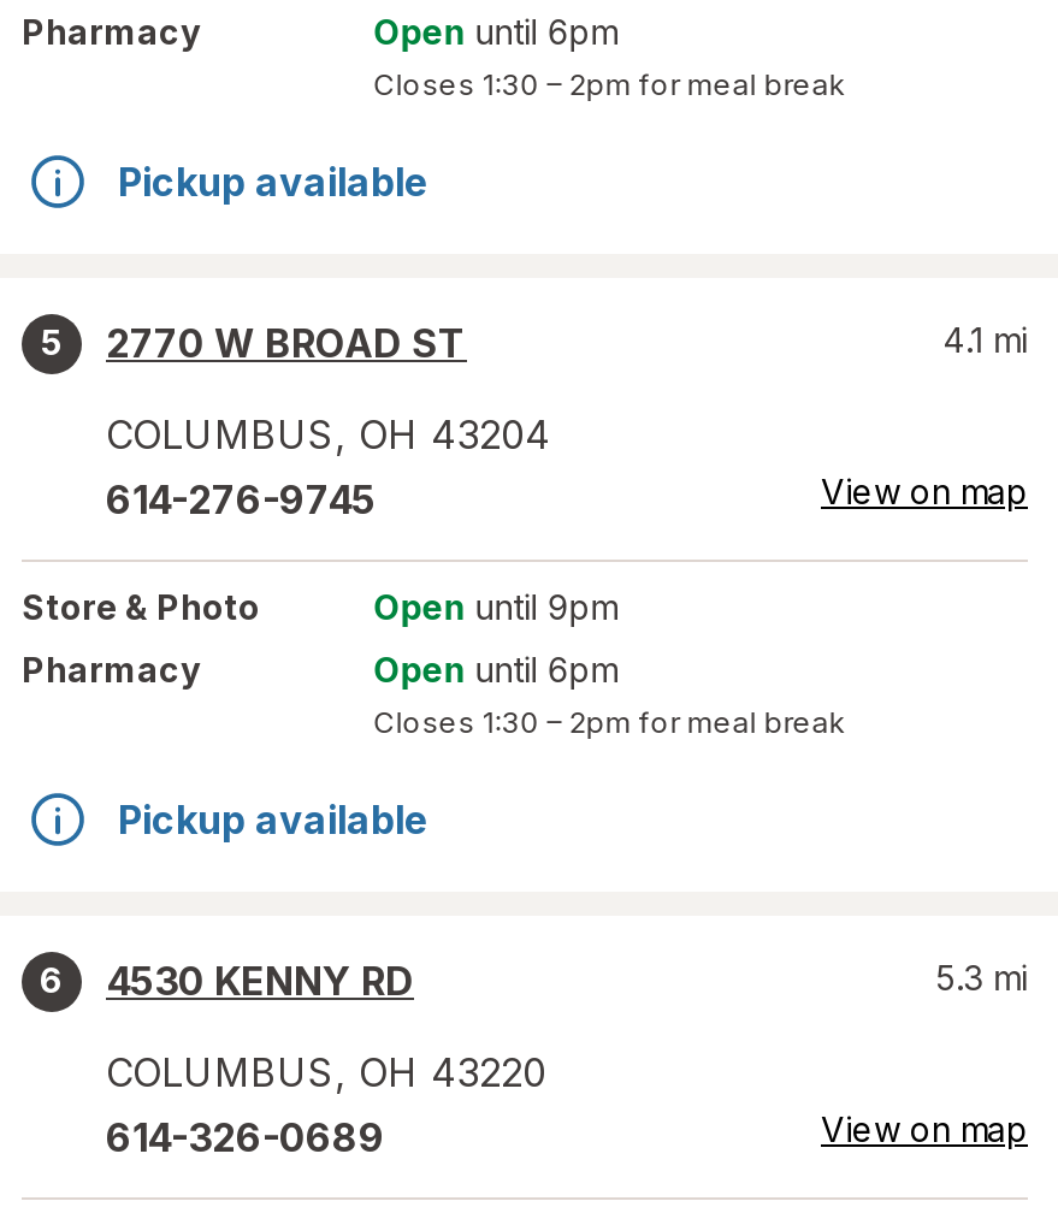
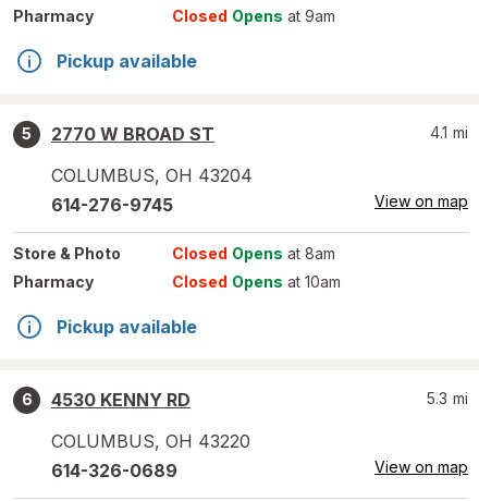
- Open until 6pm
- Closes 1:30 – 2pm for meal break
+ Closed Opens at 9am

- Open until 9pm
+ Closed Opens at 8am

- Open until 6pm
- Closes 1:30 – 2pm for meal break
+ Closed Opens at 10am
